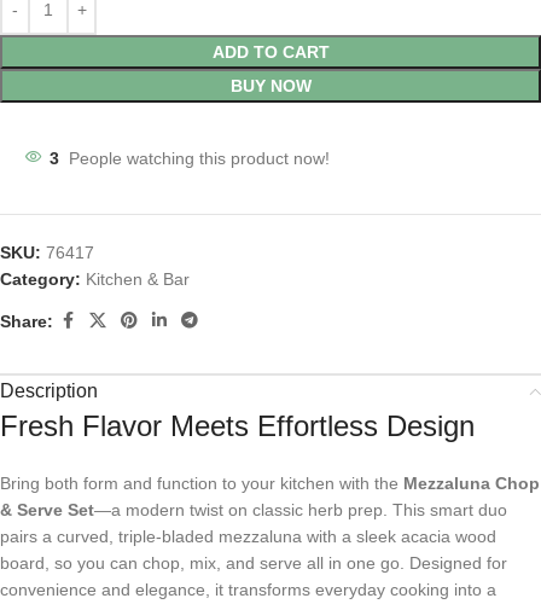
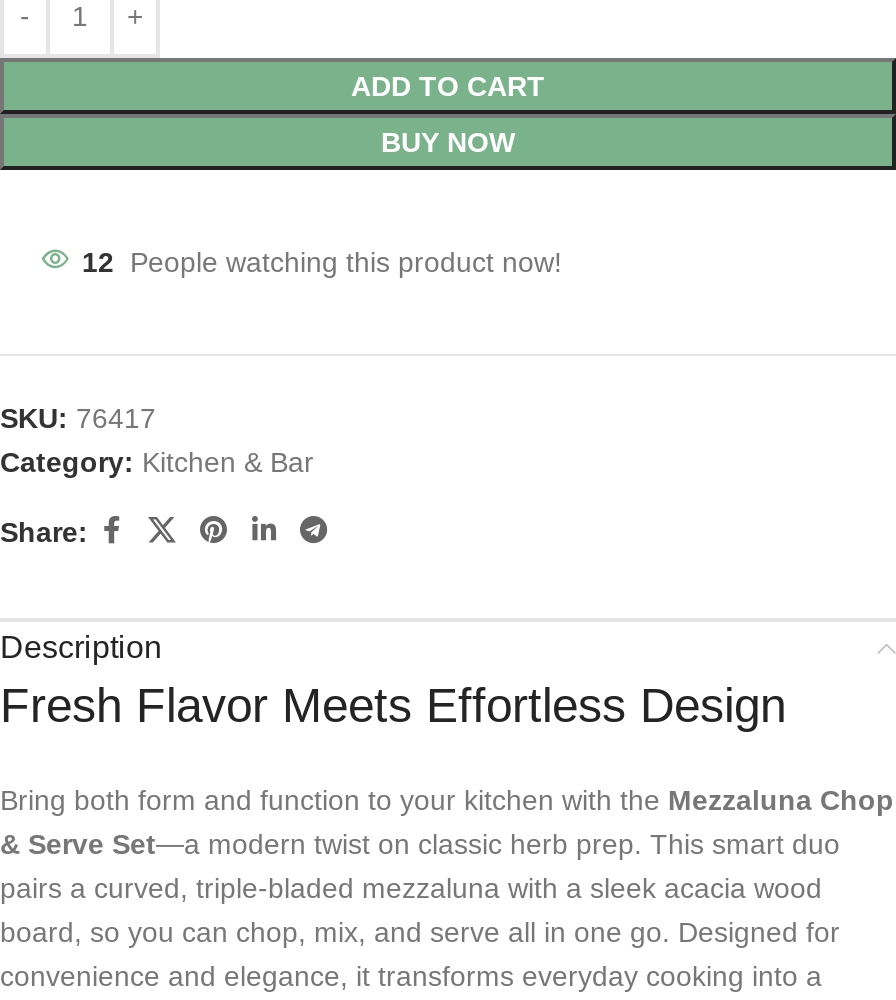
- 3 People watching this product now!
+ 12 People watching this product now!
